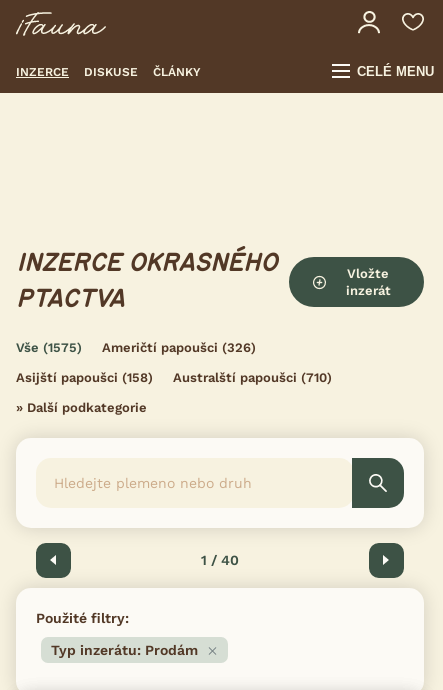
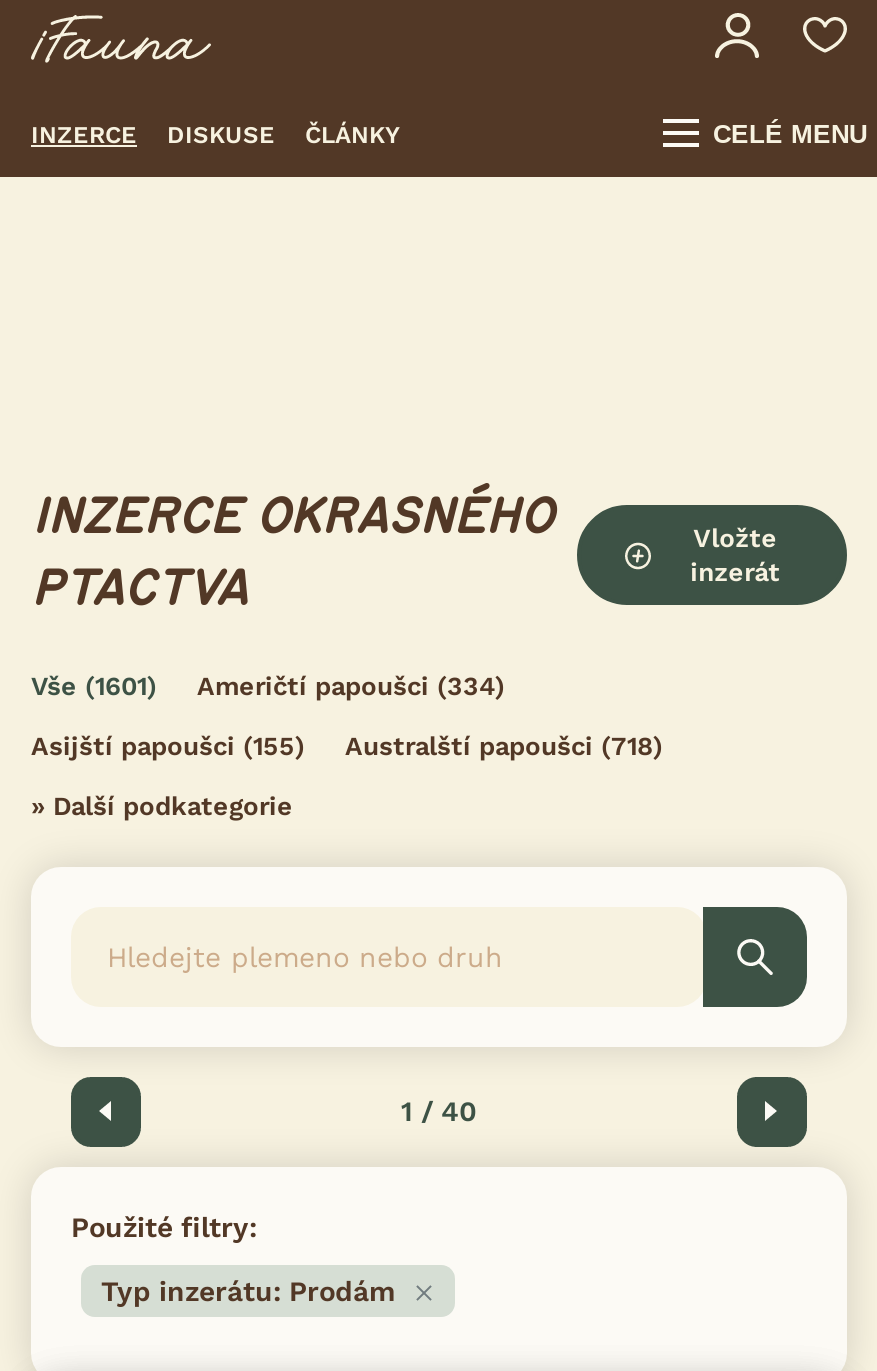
- Vše (1575)
+ Vše (1601)

- Američtí papoušci (326)
+ Američtí papoušci (334)

- Asijští papoušci (158)
+ Asijští papoušci (155)

- Australští papoušci (710)
+ Australští papoušci (718)
